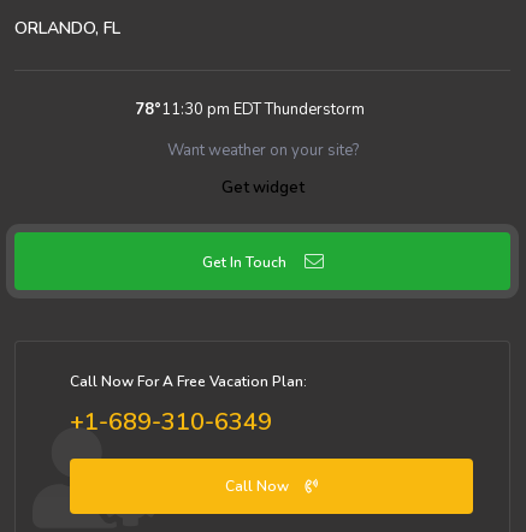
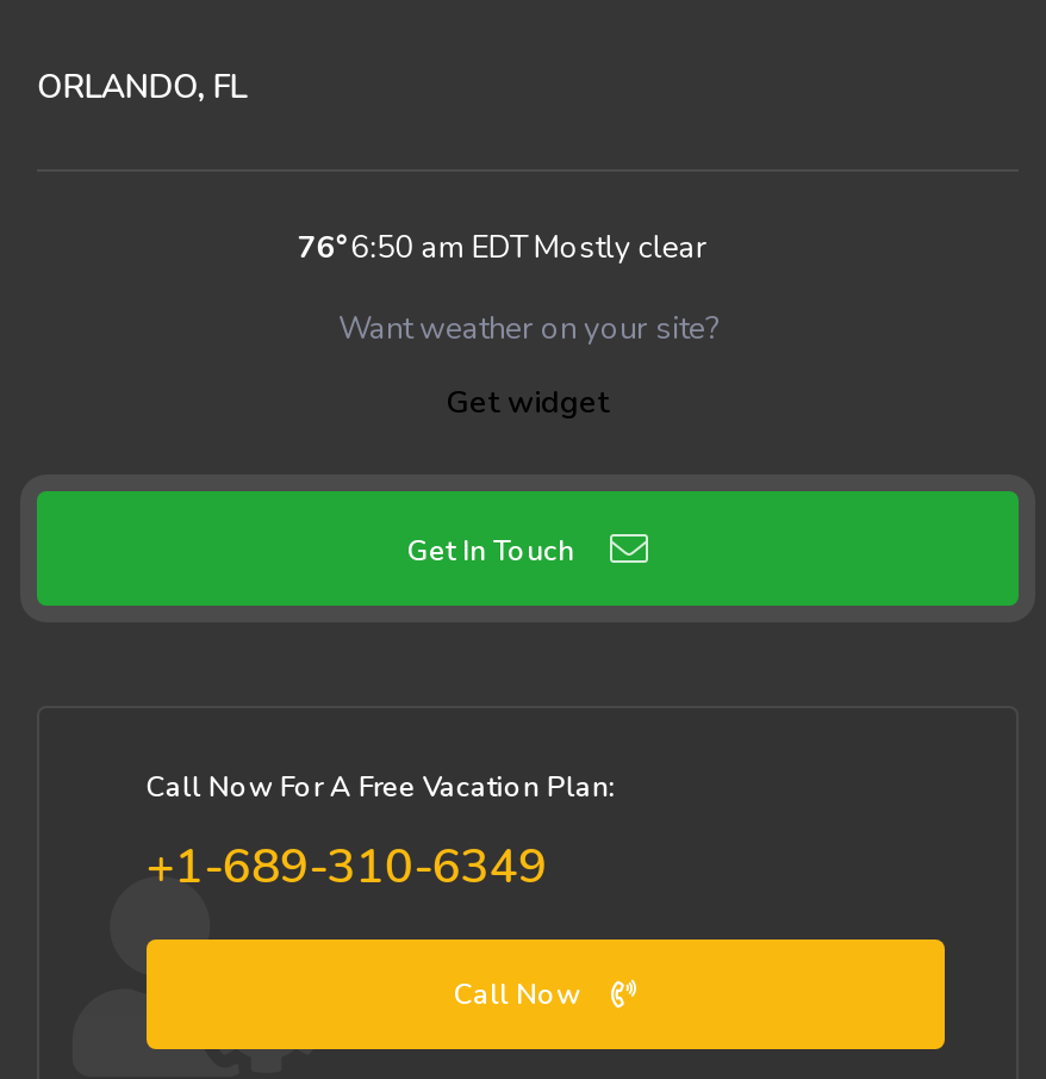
- 78°11:30 pm EDT Thunderstorm
+ 76°6:50 am EDT Mostly clear
